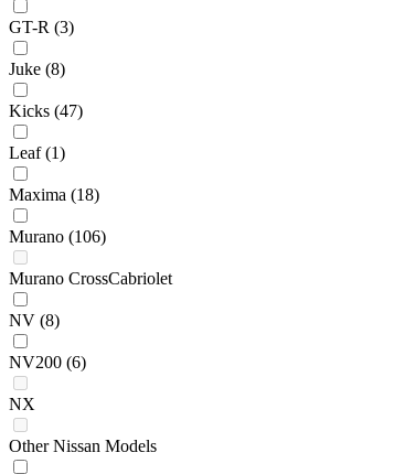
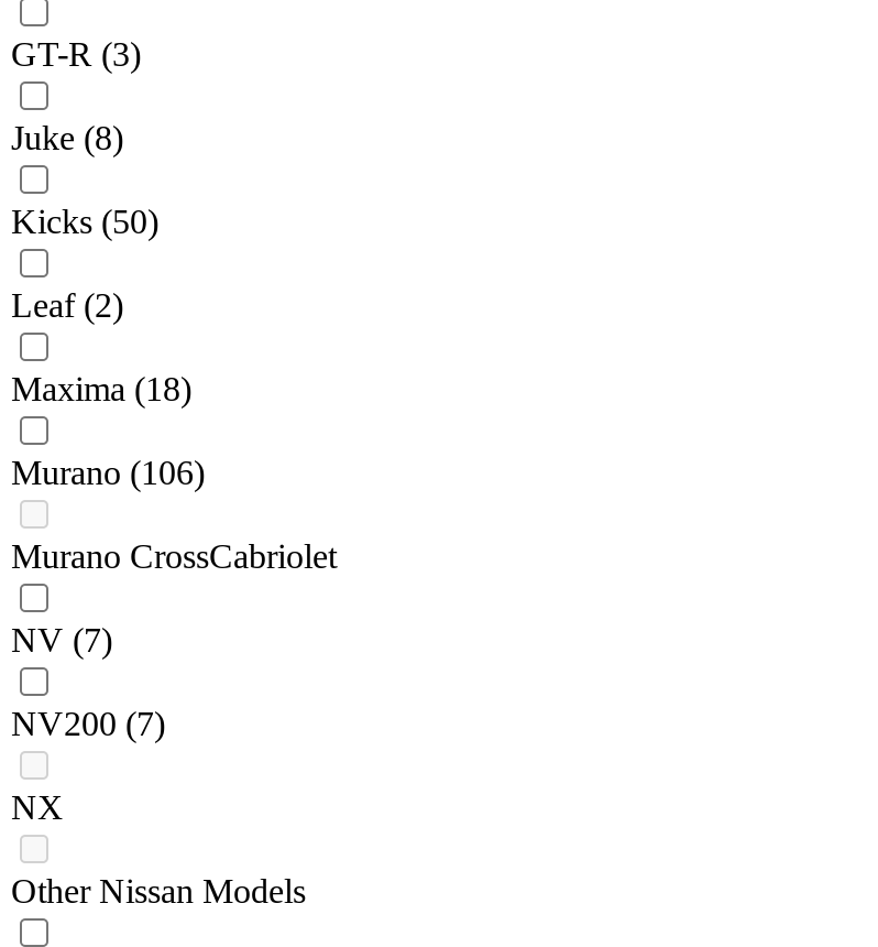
- Kicks (47)
+ Kicks (50)

- Leaf (1)
+ Leaf (2)

- NV (8)
+ NV (7)

- NV200 (6)
+ NV200 (7)
